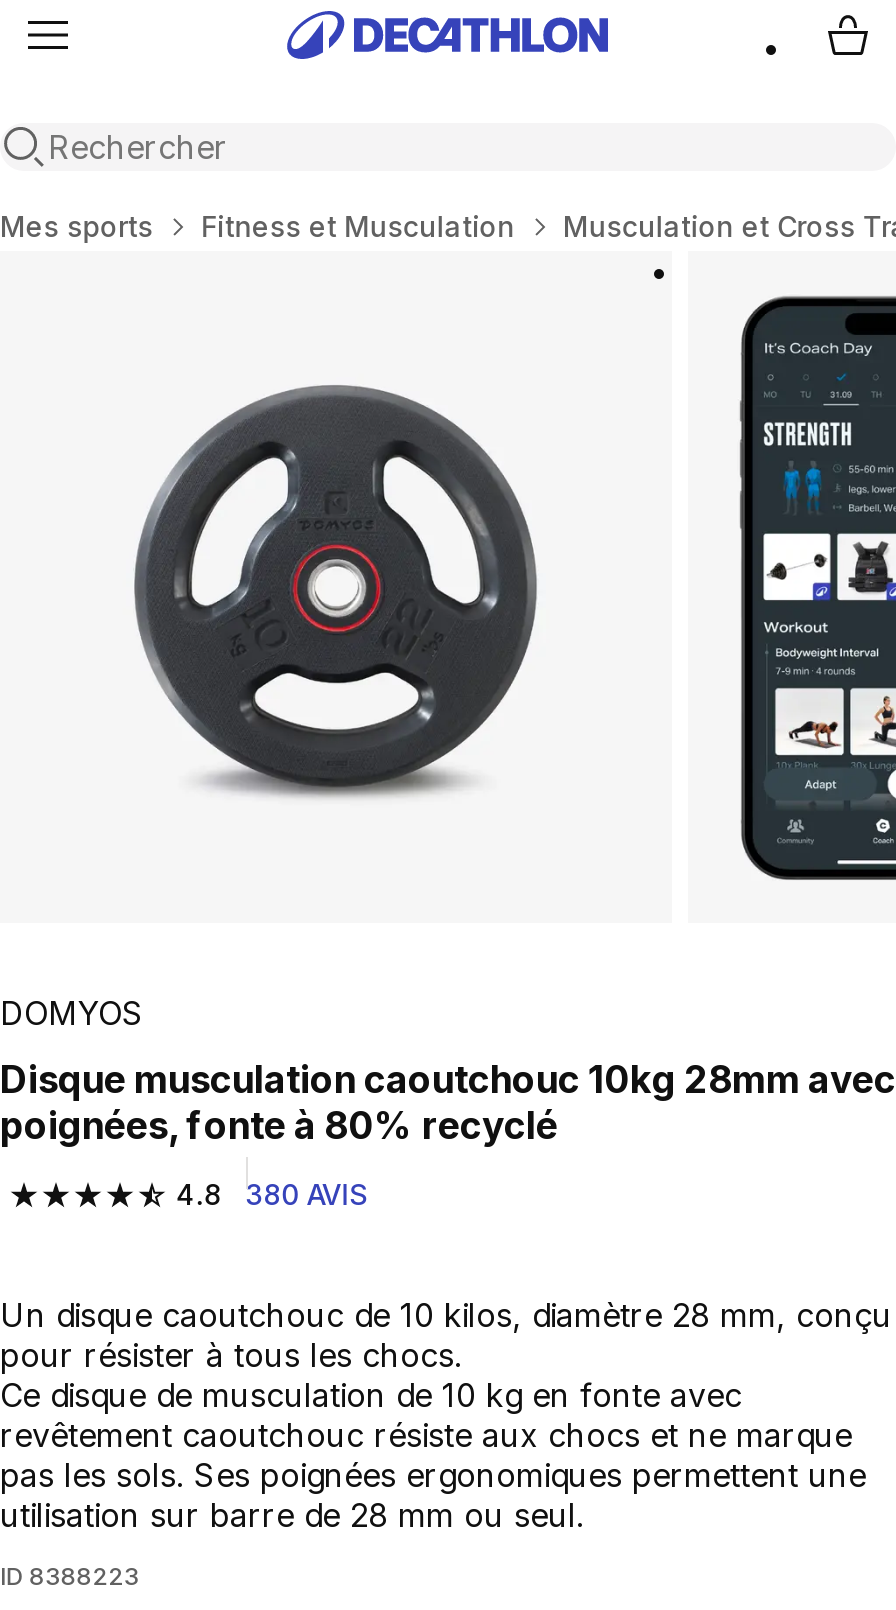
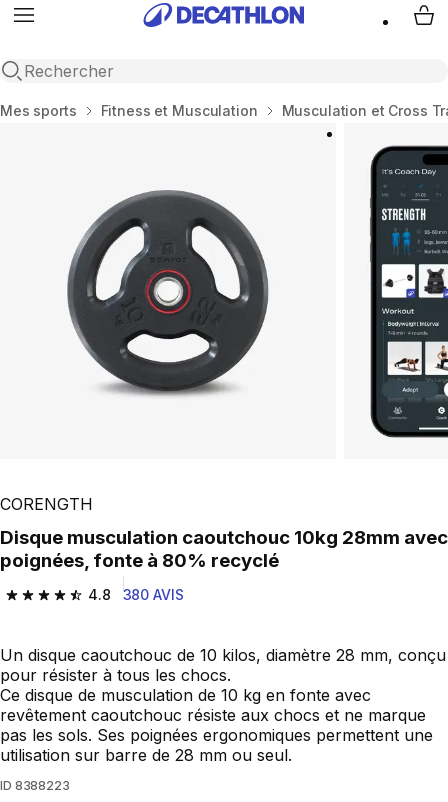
- DOMYOS
+ CORENGTH
